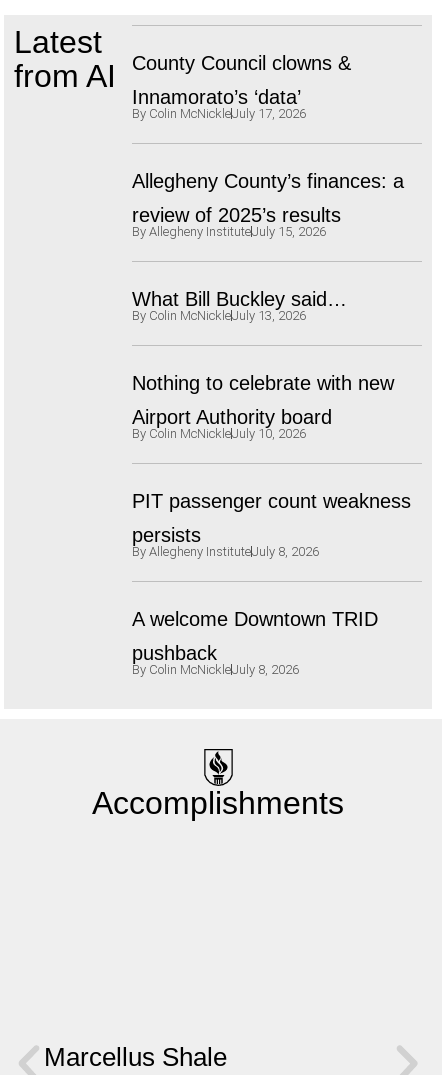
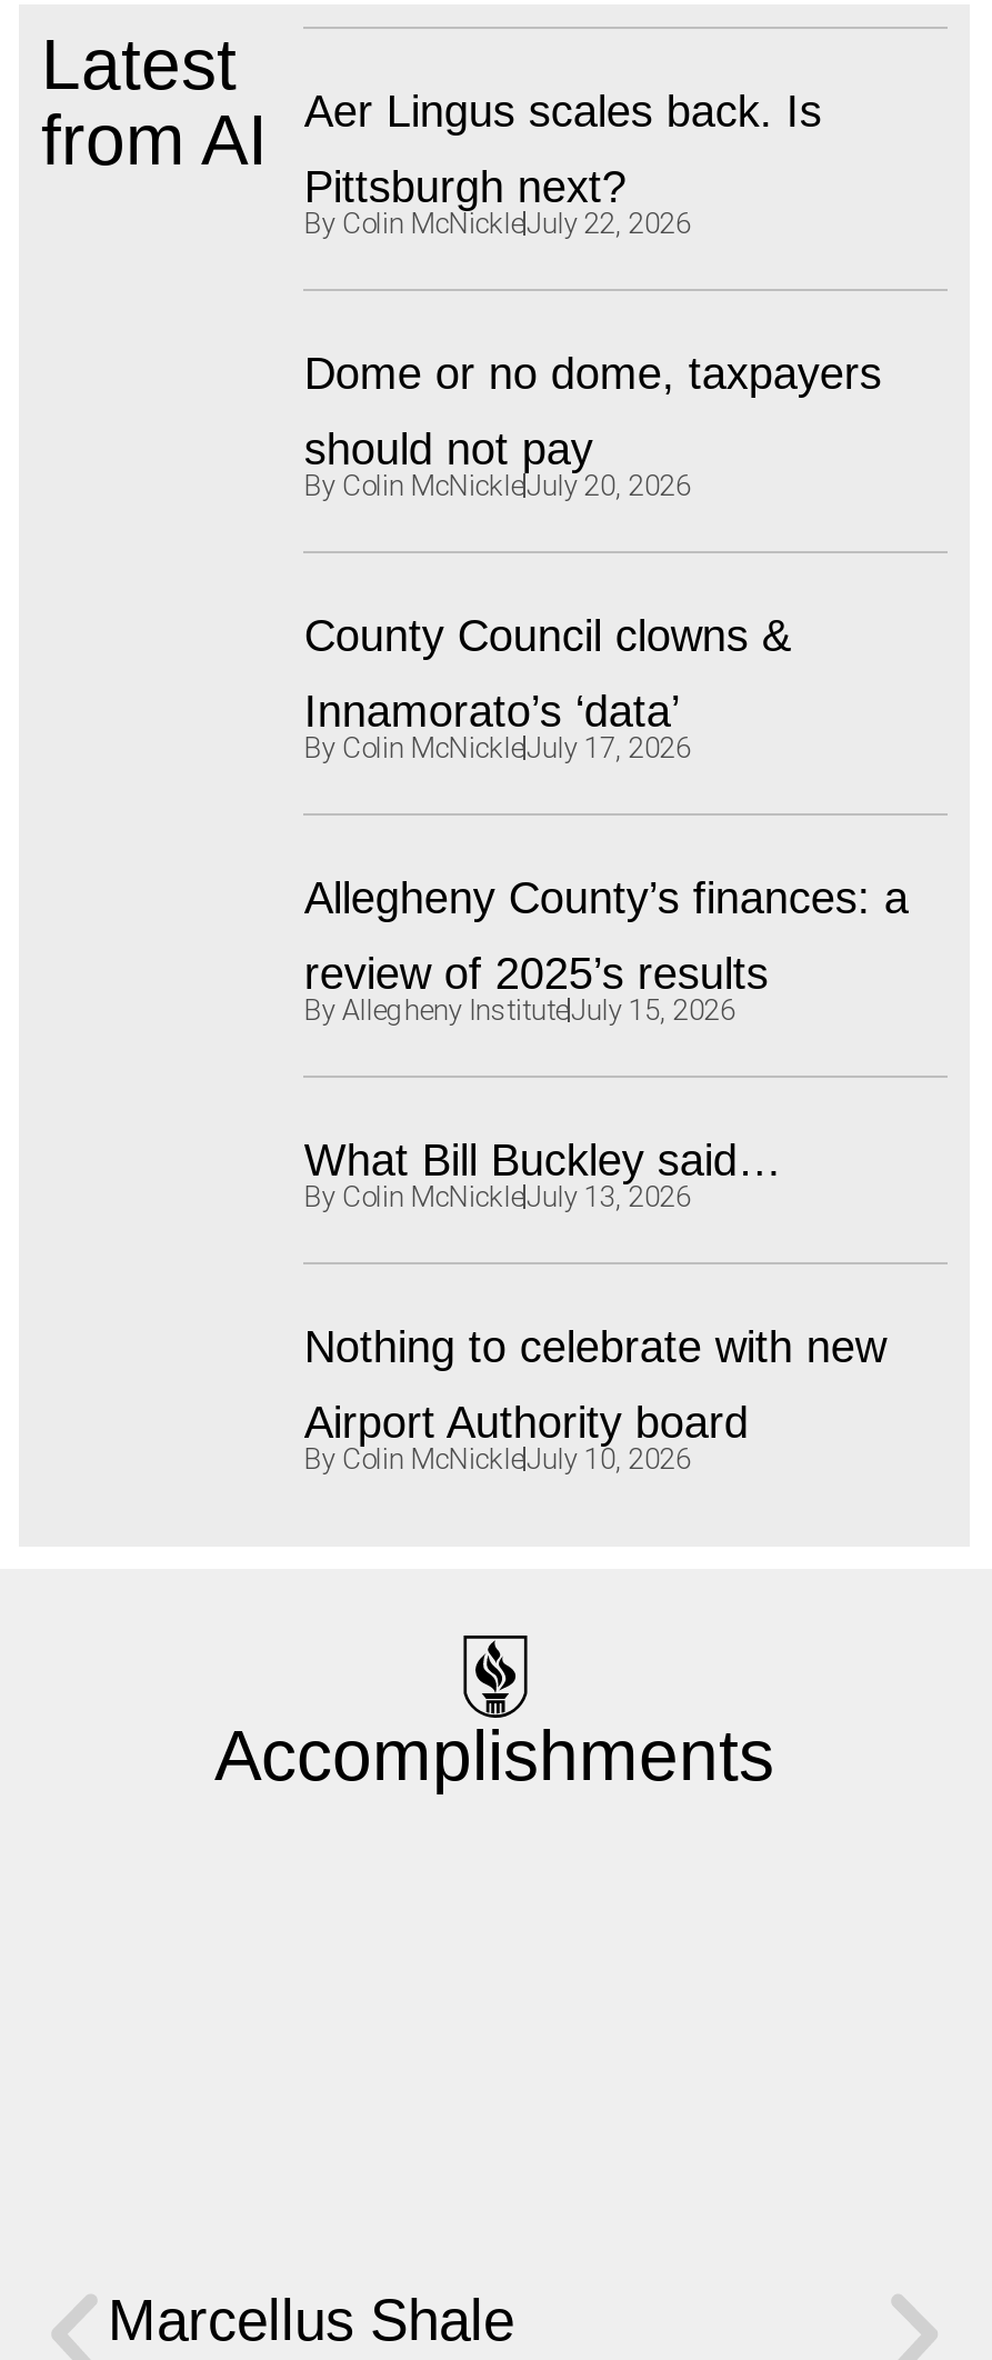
moved down: County Council clowns & | Innamorato’s ‘data’ | By Colin McNickleJuly 17, 2026 | ... | Airport Authority board | By Colin McNickleJuly 10, 2026

+ Aer Lingus scales back. Is
+ Pittsburgh next?
+ By Colin McNickleJuly 22, 2026
+ Dome or no dome, taxpayers
+ should not pay
+ By Colin McNickleJuly 20, 2026

- PIT passenger count weakness
- persists
- By Allegheny InstituteJuly 8, 2026
- A welcome Downtown TRID
- pushback
- By Colin McNickleJuly 8, 2026
